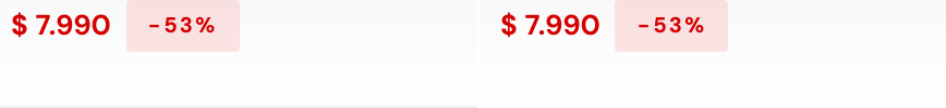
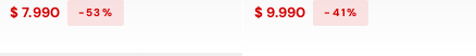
- $ 7.990
+ $ 9.990

- -53%
+ -41%
